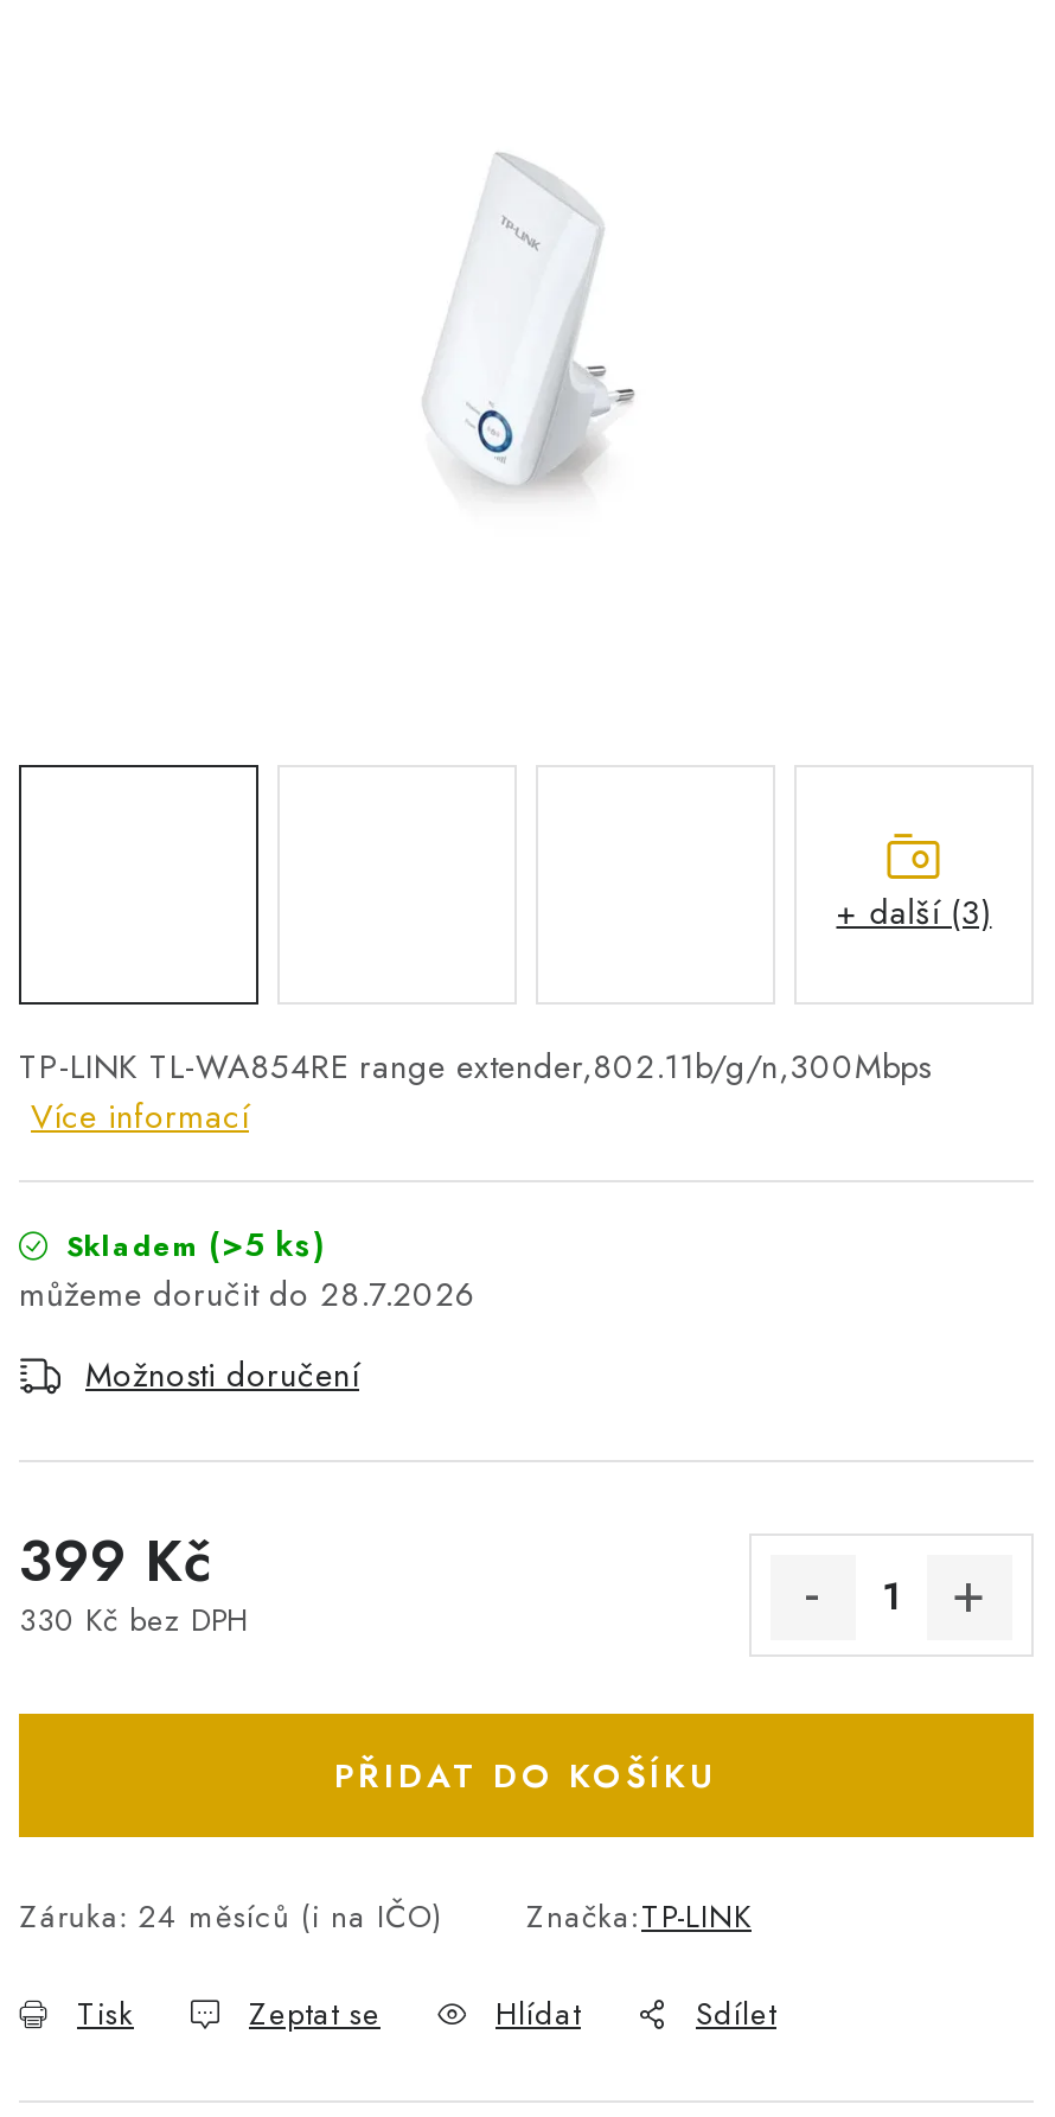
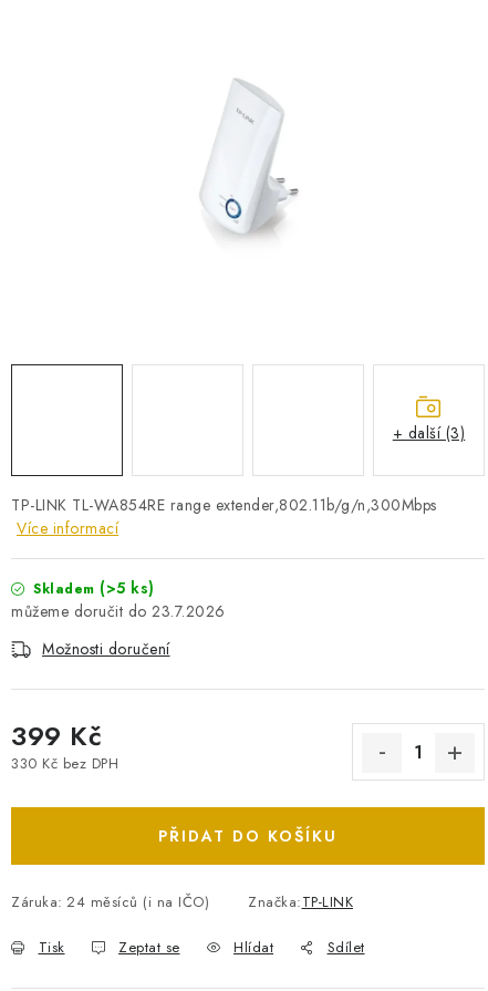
- 28.7.2026
+ 23.7.2026
